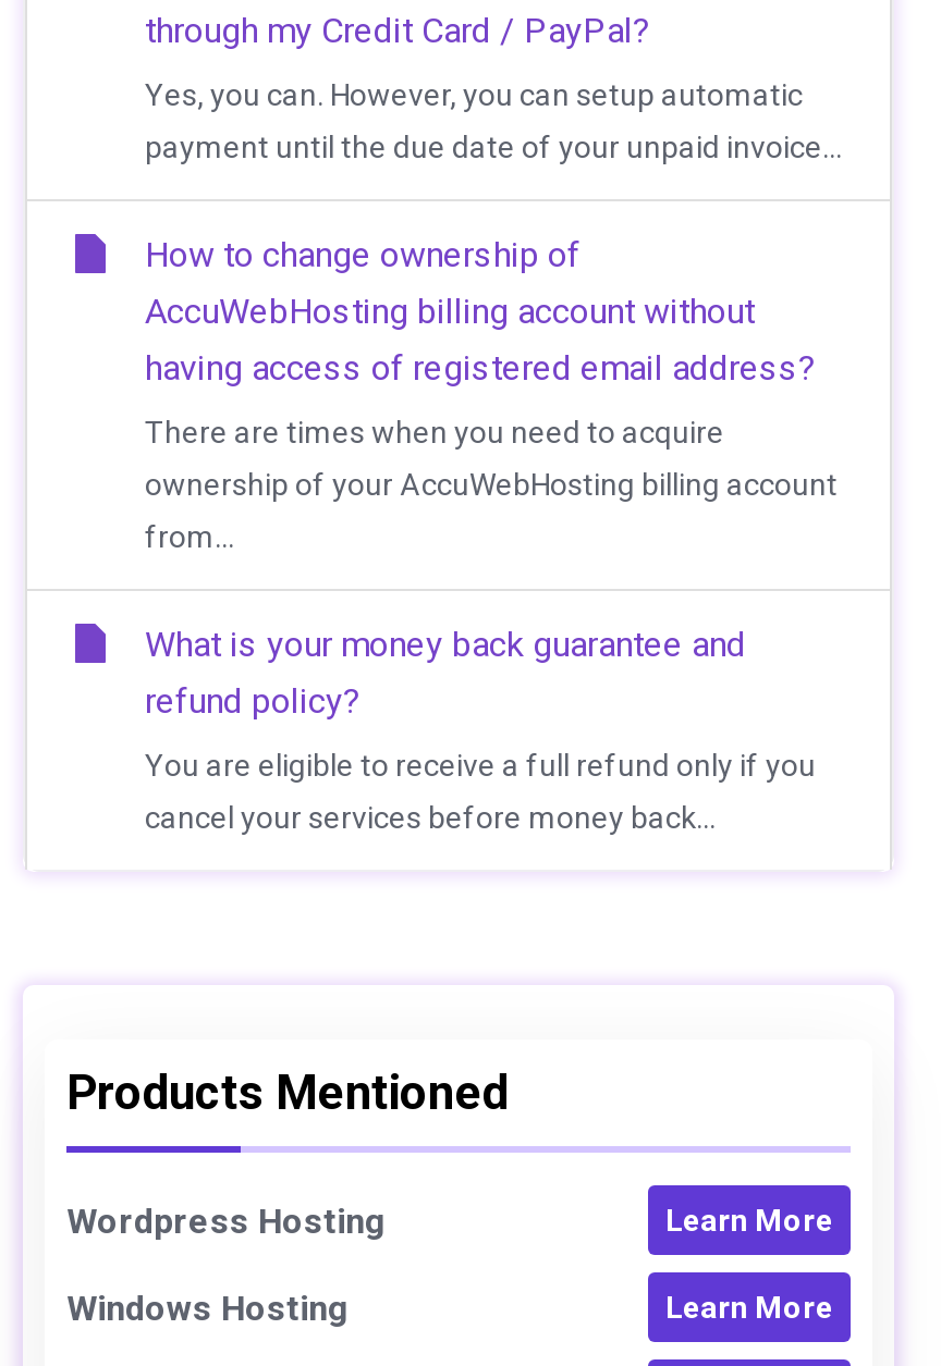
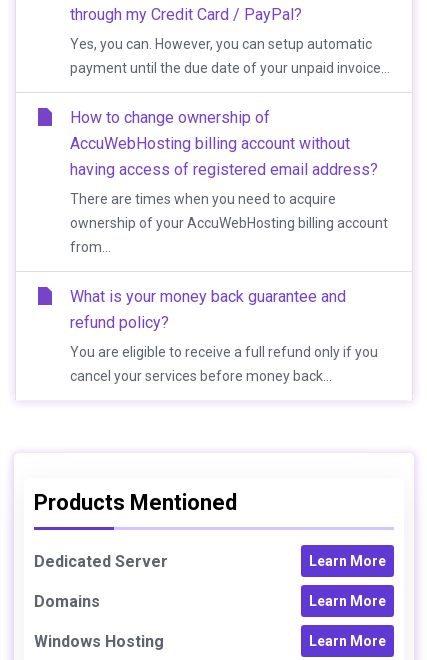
- Wordpress Hosting
+ Dedicated Server
+ Learn More
+ Domains
